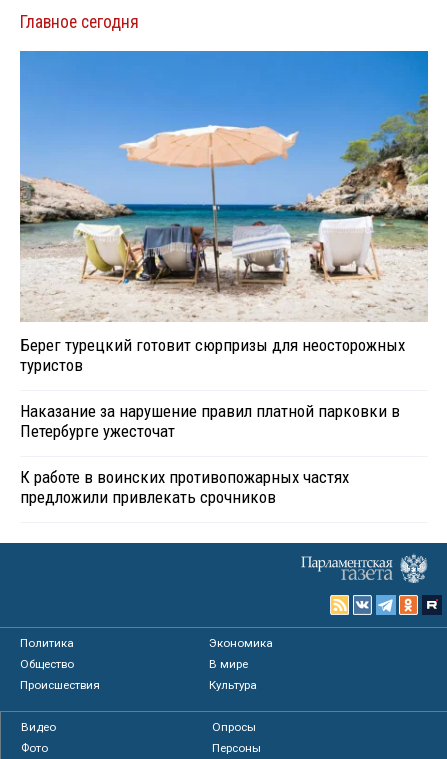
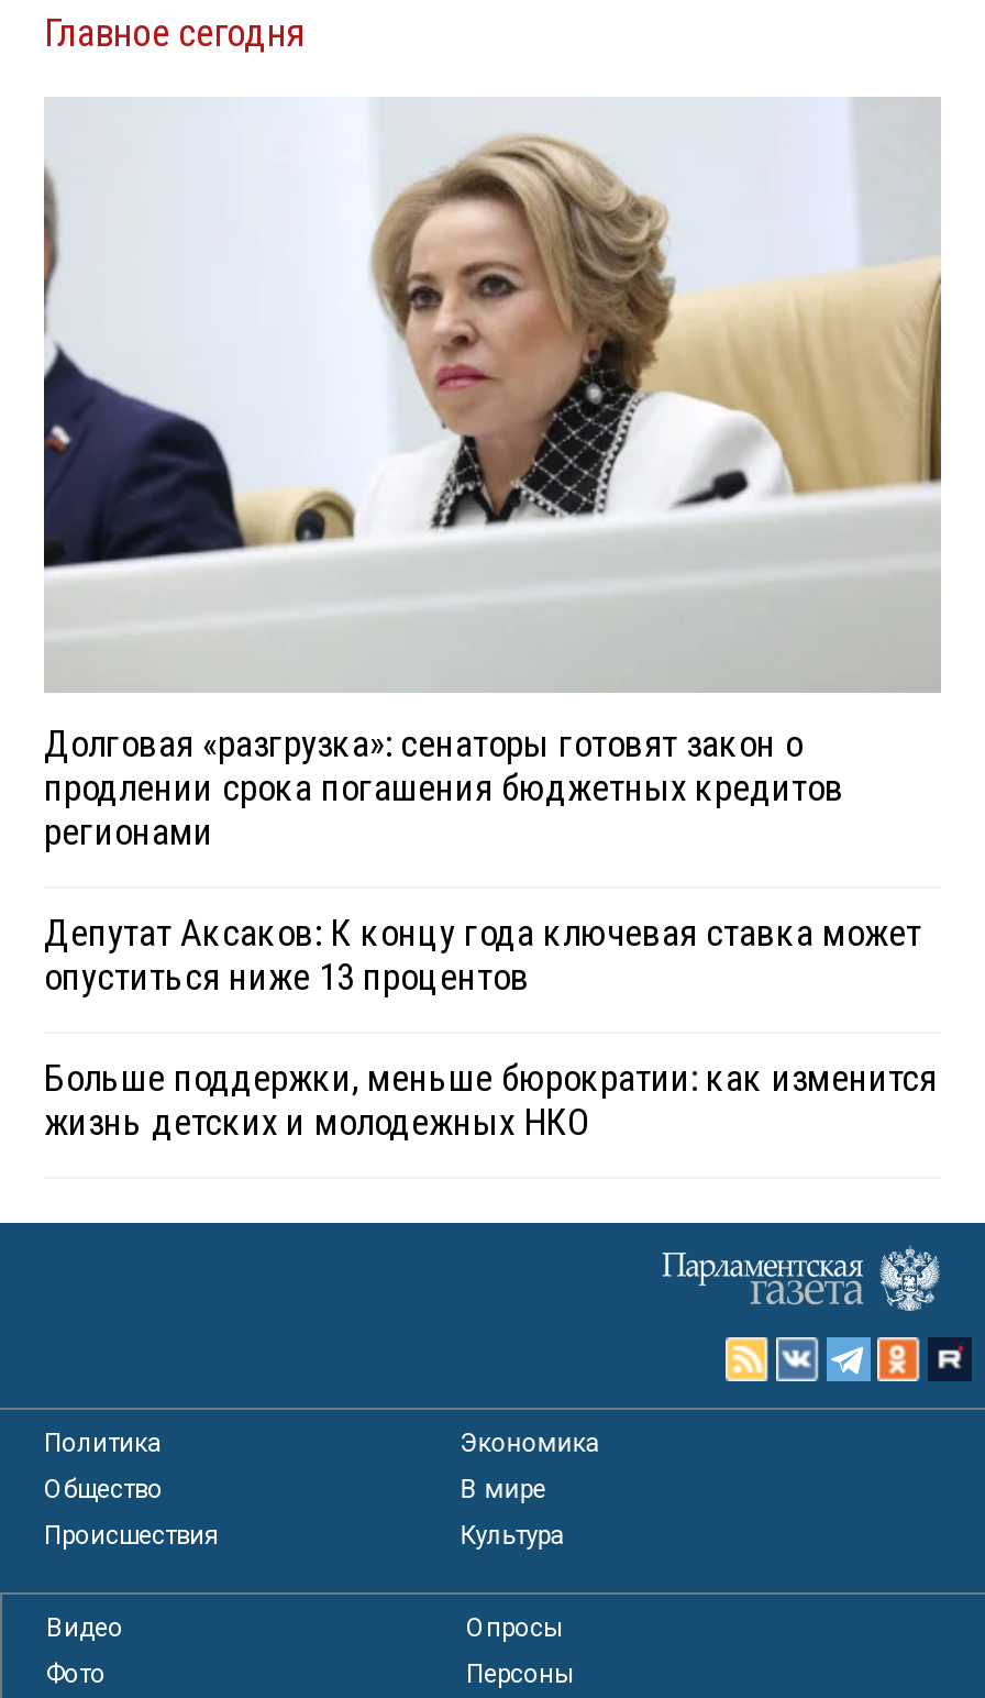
- [image]
- Берег турецкий готовит сюрпризы для неосторожных
- туристов
+ [image]
+ Долговая «разгрузка»: сенаторы готовят закон о
+ продлении срока погашения бюджетных кредитов
+ регионами

- Наказание за нарушение правил платной парковки в
- Петербурге ужесточат
+ Депутат Аксаков: К концу года ключевая ставка может
+ опуститься ниже 13 процентов

- К работе в воинских противопожарных частях
- предложили привлекать срочников
+ Больше поддержки, меньше бюрократии: как изменится
+ жизнь детских и молодежных НКО
